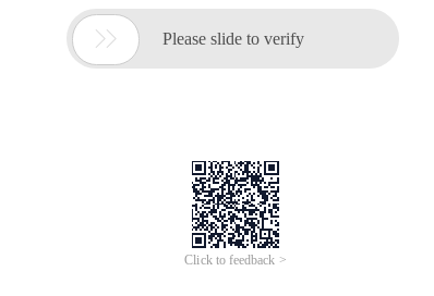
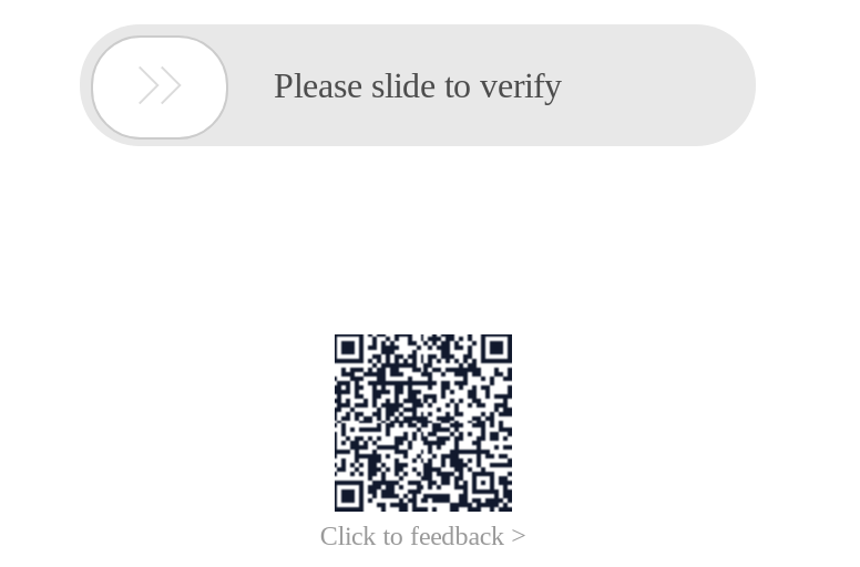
- [image]
+ [image]
